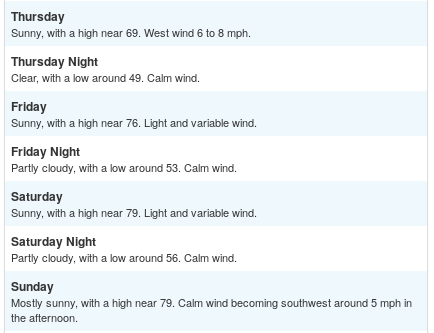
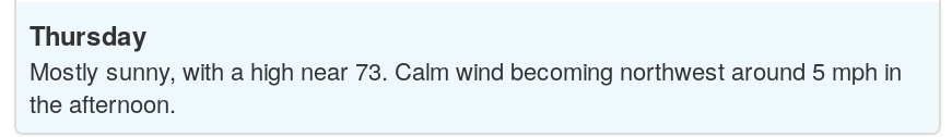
- Sunny, with a high near 69. West wind 6 to 8 mph.
- Thursday Night
- Clear, with a low around 49. Calm wind.
- Friday
- Sunny, with a high near 76. Light and variable wind.
- Friday Night
- Partly cloudy, with a low around 53. Calm wind.
- Saturday
- Sunny, with a high near 79. Light and variable wind.
- Saturday Night
- Partly cloudy, with a low around 56. Calm wind.
- Sunday
- Mostly sunny, with a high near 79. Calm wind becoming southwest around 5 mph in
+ Mostly sunny, with a high near 73. Calm wind becoming northwest around 5 mph in
